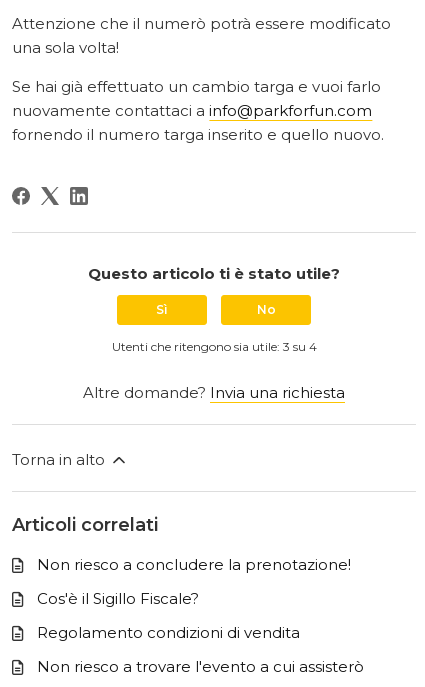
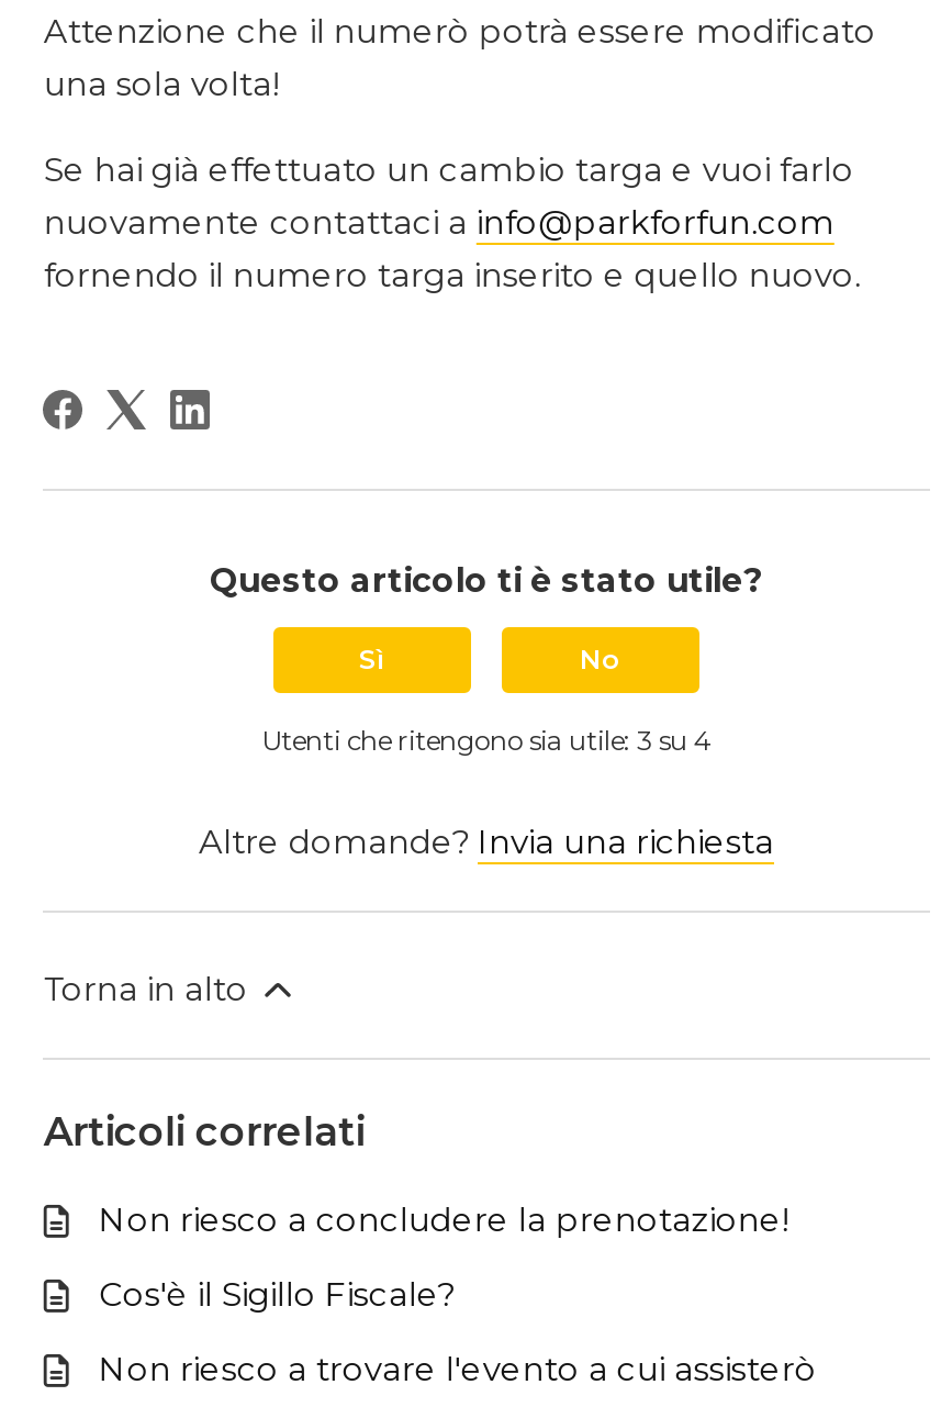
- Regolamento condizioni di vendita
